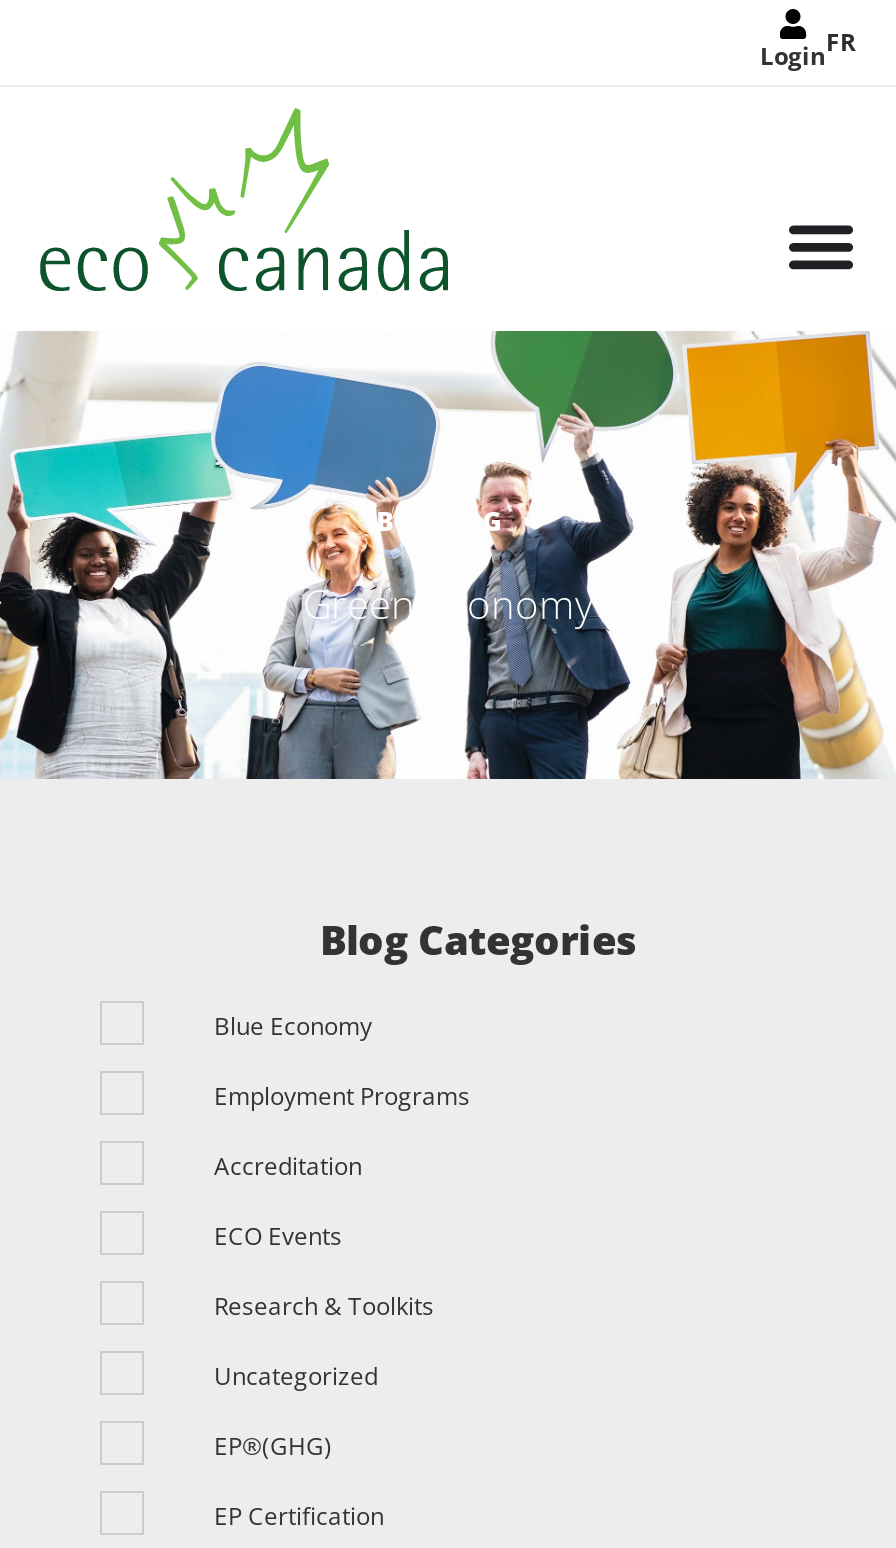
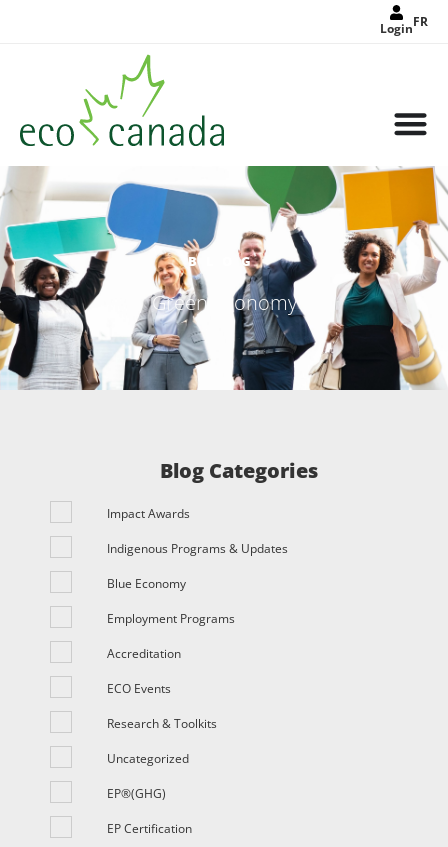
+ Impact Awards
+ Indigenous Programs & Updates
